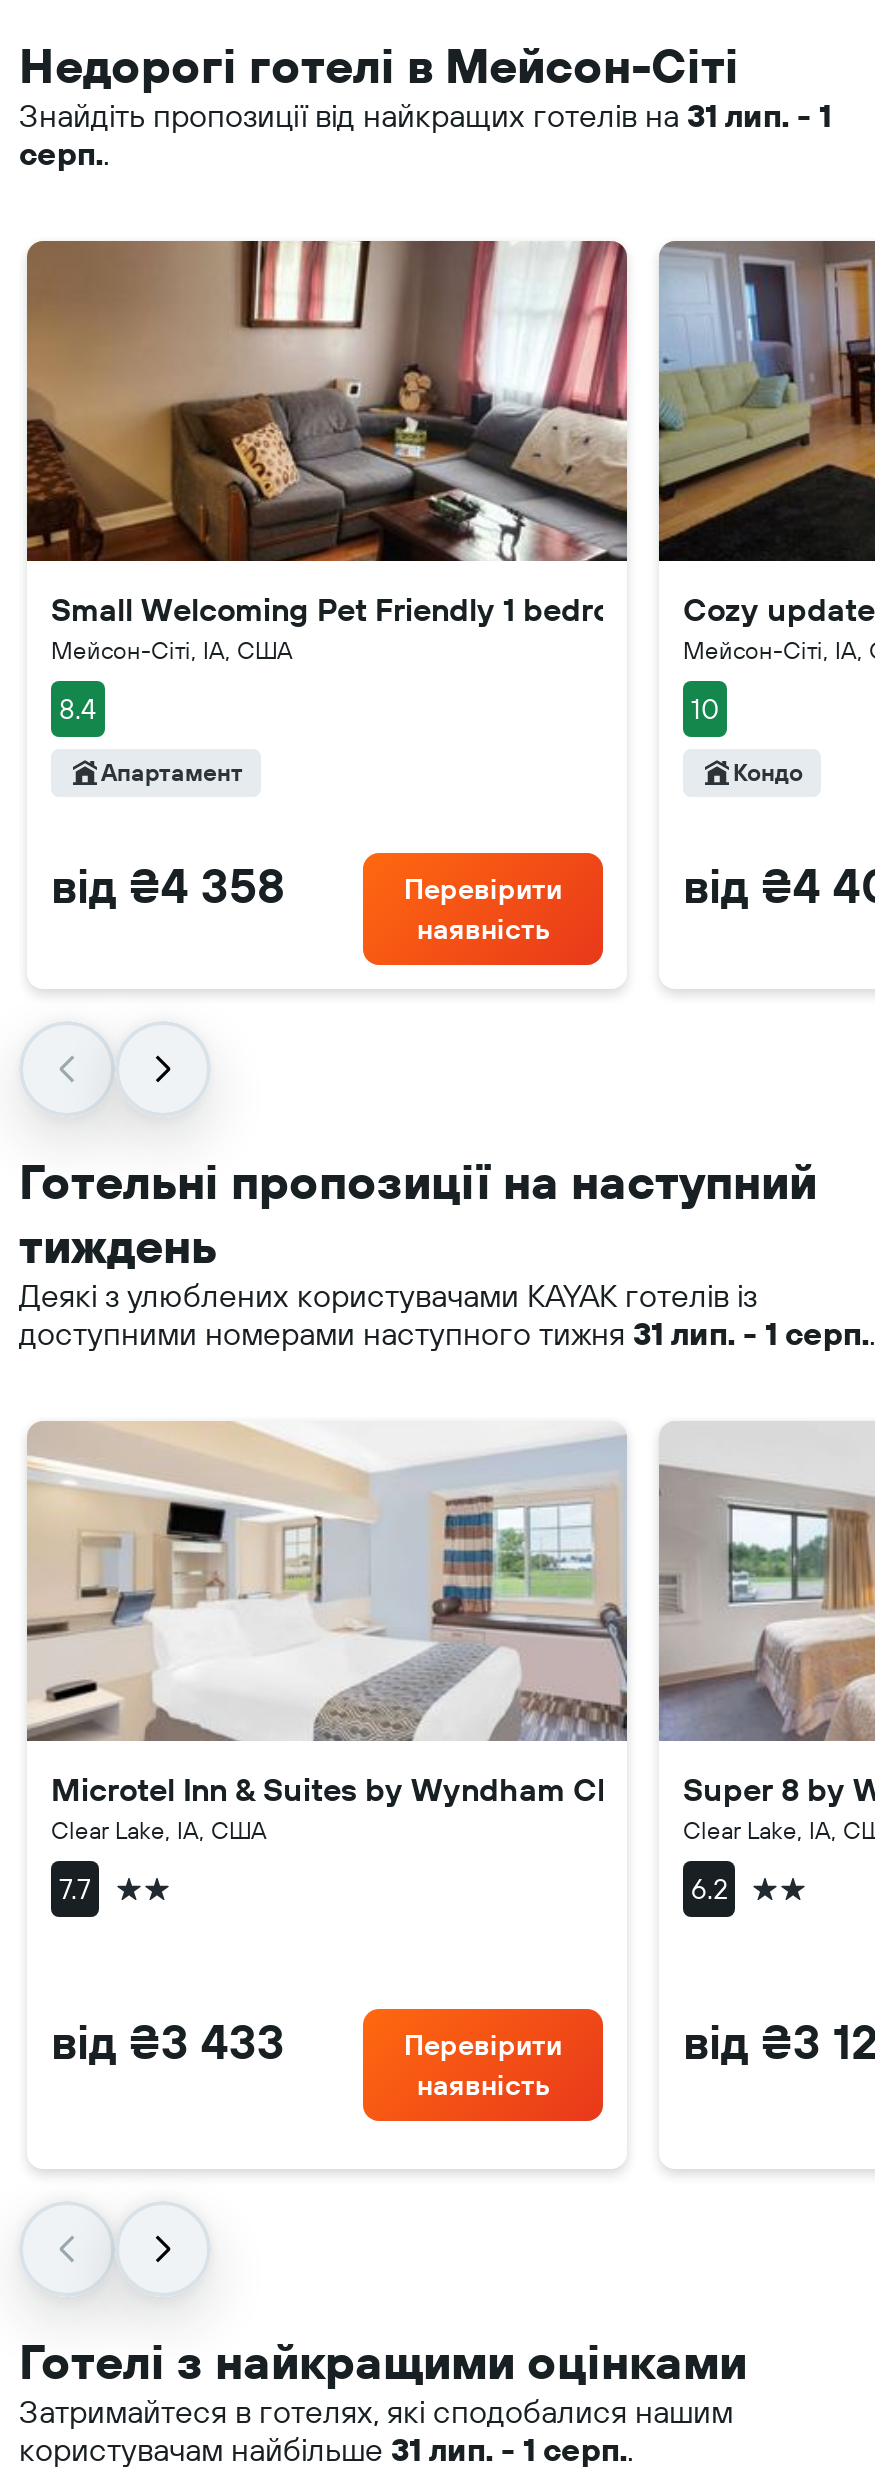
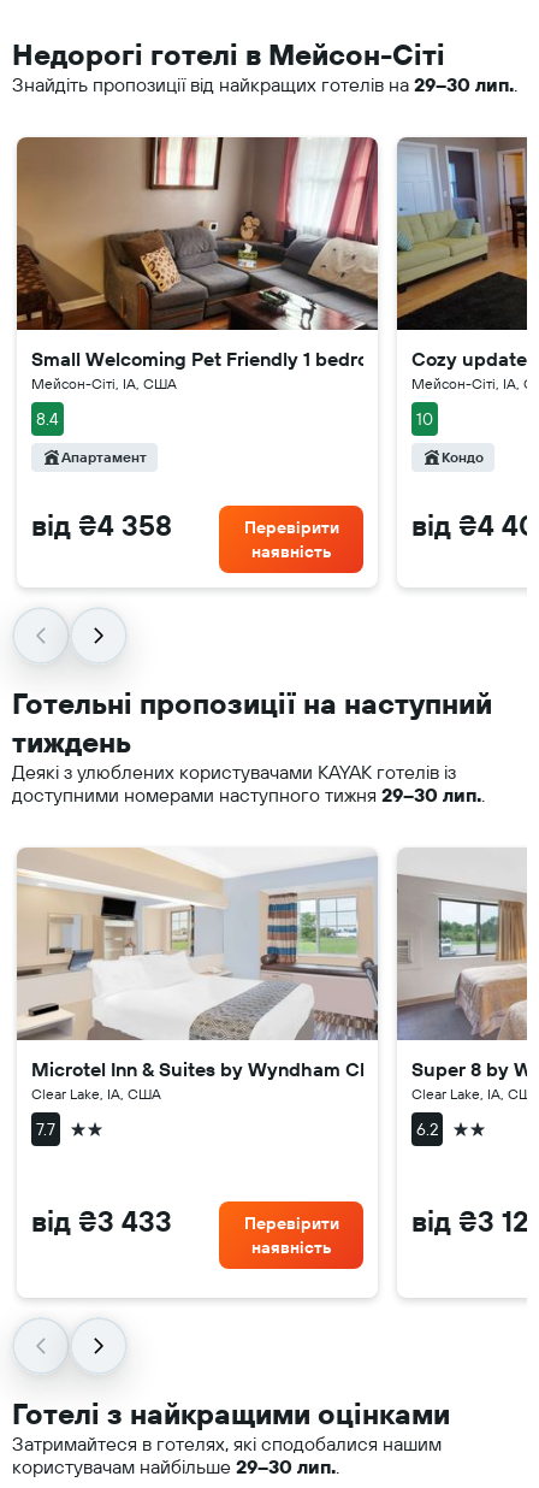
- Знайдіть пропозиції від найкращих готелів на 31 лип. - 1
- серп..
+ Знайдіть пропозиції від найкращих готелів на 29–30 лип..

- доступними номерами наступного тижня 31 лип. - 1 серп..
+ доступними номерами наступного тижня 29–30 лип..

- користувачам найбільше 31 лип. - 1 серп..
+ користувачам найбільше 29–30 лип..
